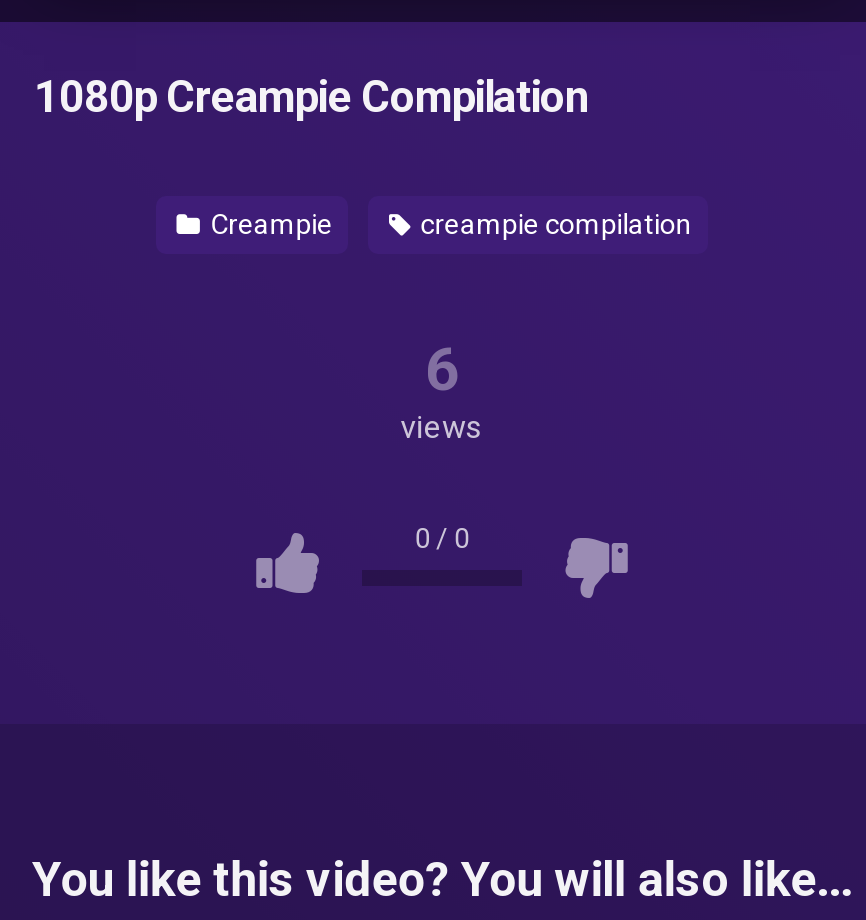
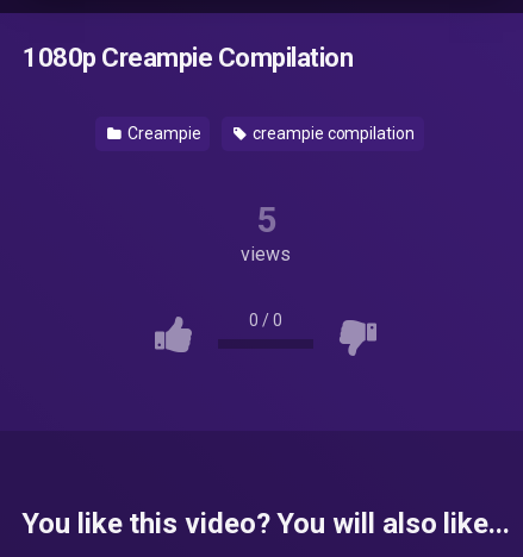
- 6
+ 5
